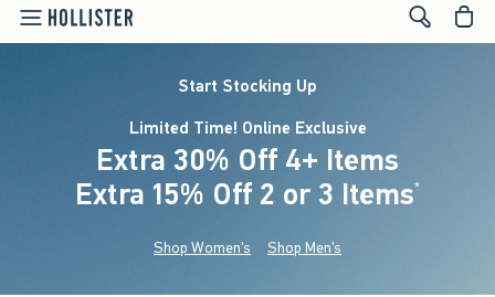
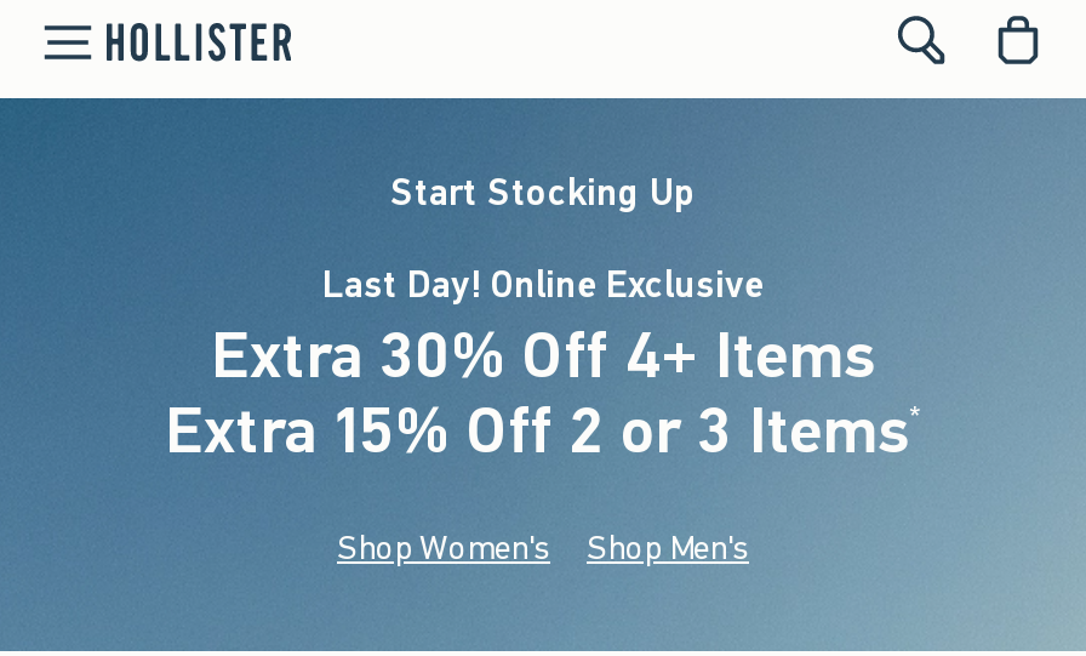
- Limited Time! Online Exclusive
+ Last Day! Online Exclusive
